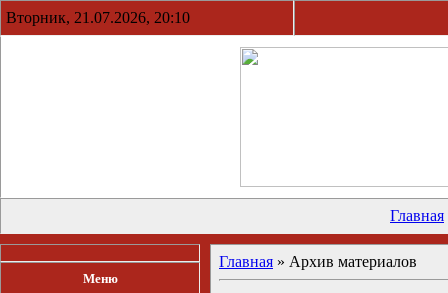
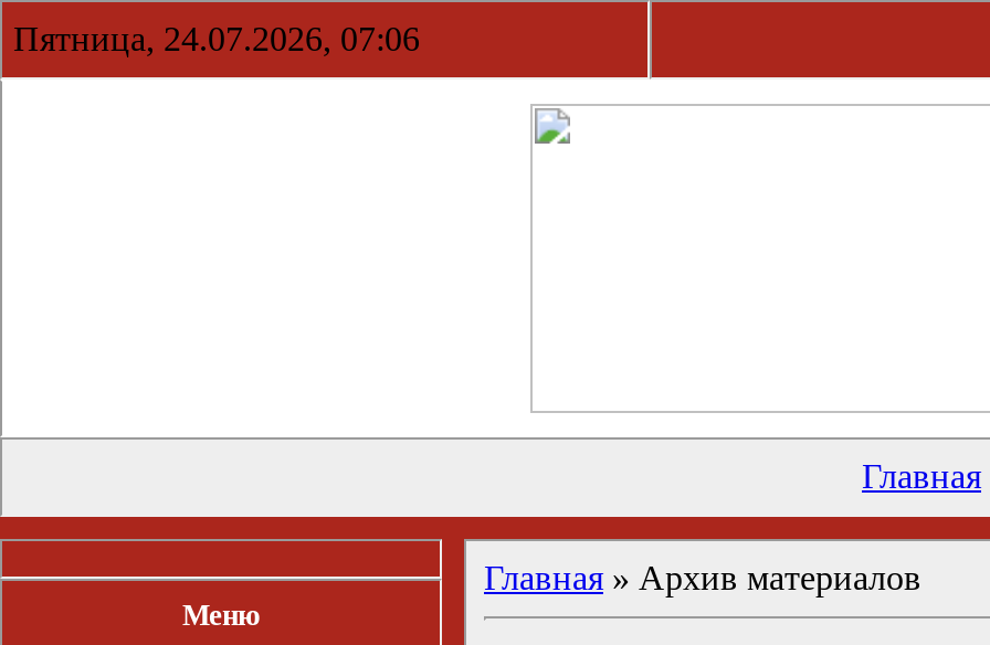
- Вторник, 21.07.2026, 20:10
+ Пятница, 24.07.2026, 07:06
